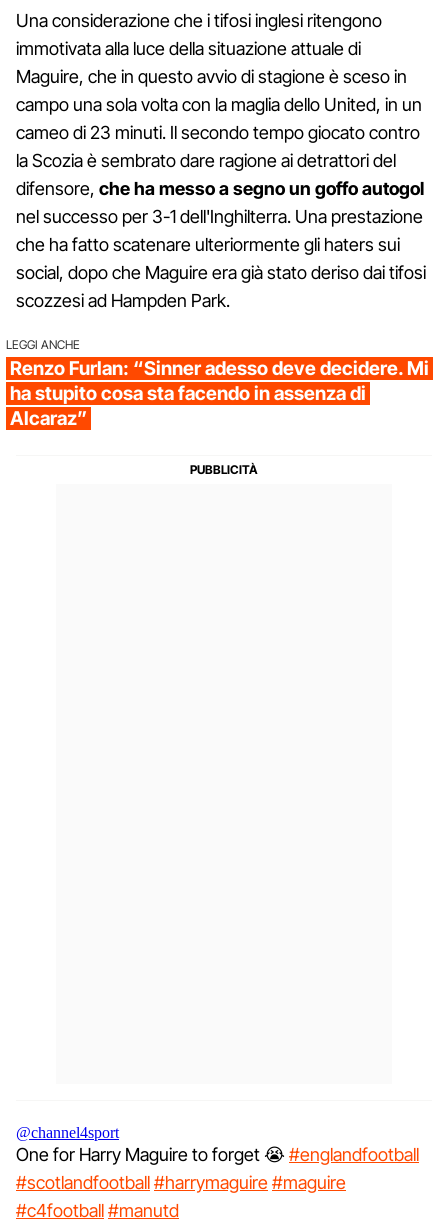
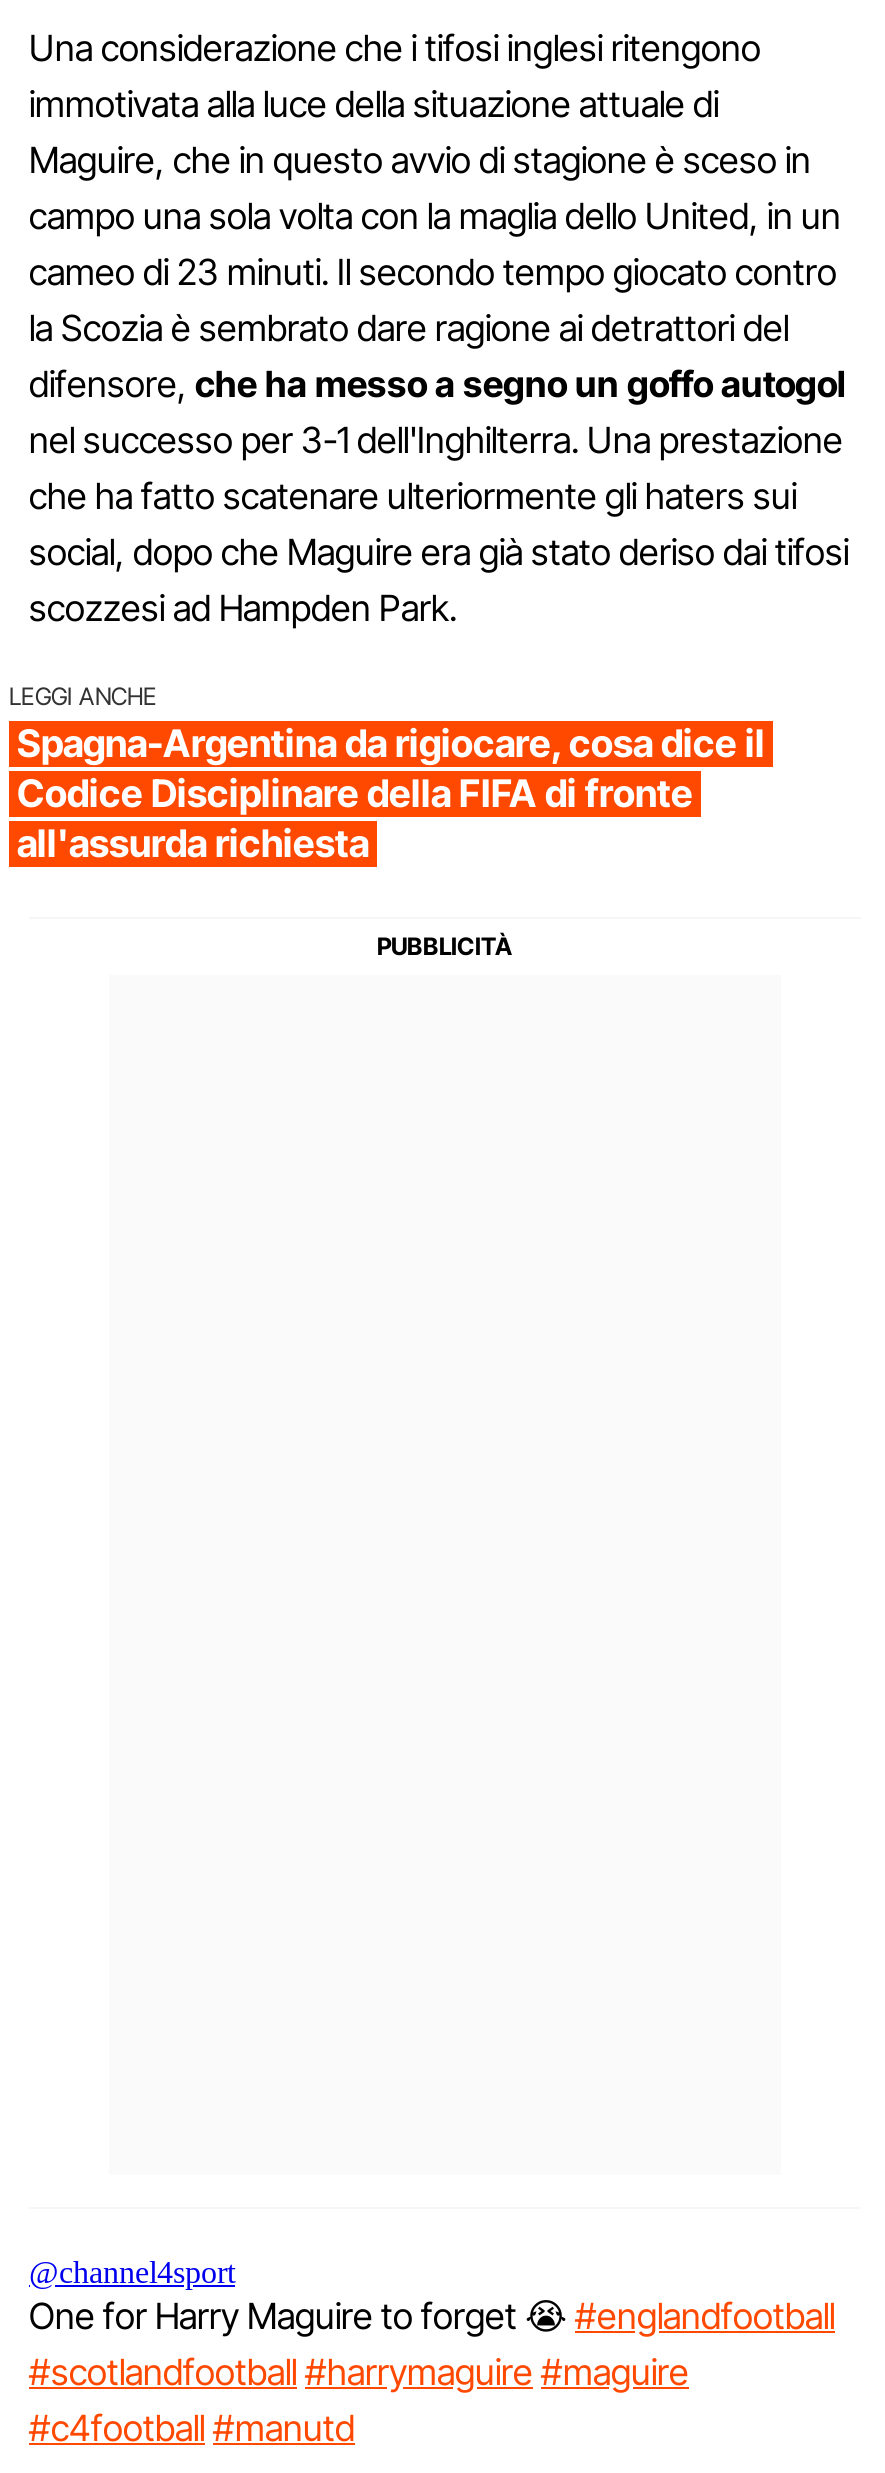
- Renzo Furlan: “Sinner adesso deve decidere. Mi
- ha stupito cosa sta facendo in assenza di
- Alcaraz”
+ Spagna-Argentina da rigiocare, cosa dice il
+ Codice Disciplinare della FIFA di fronte
+ all'assurda richiesta
